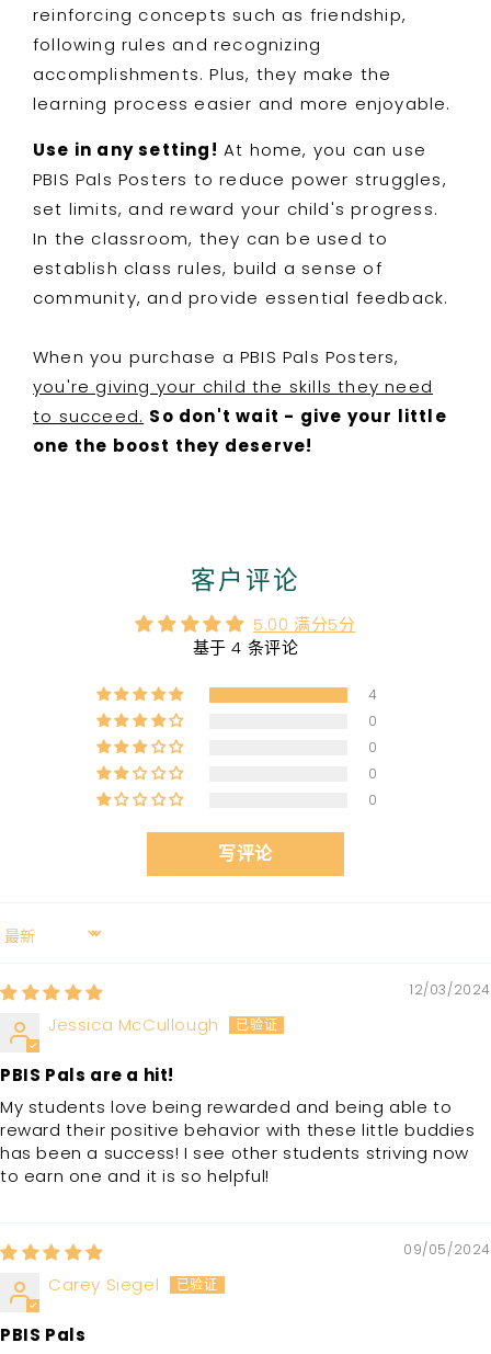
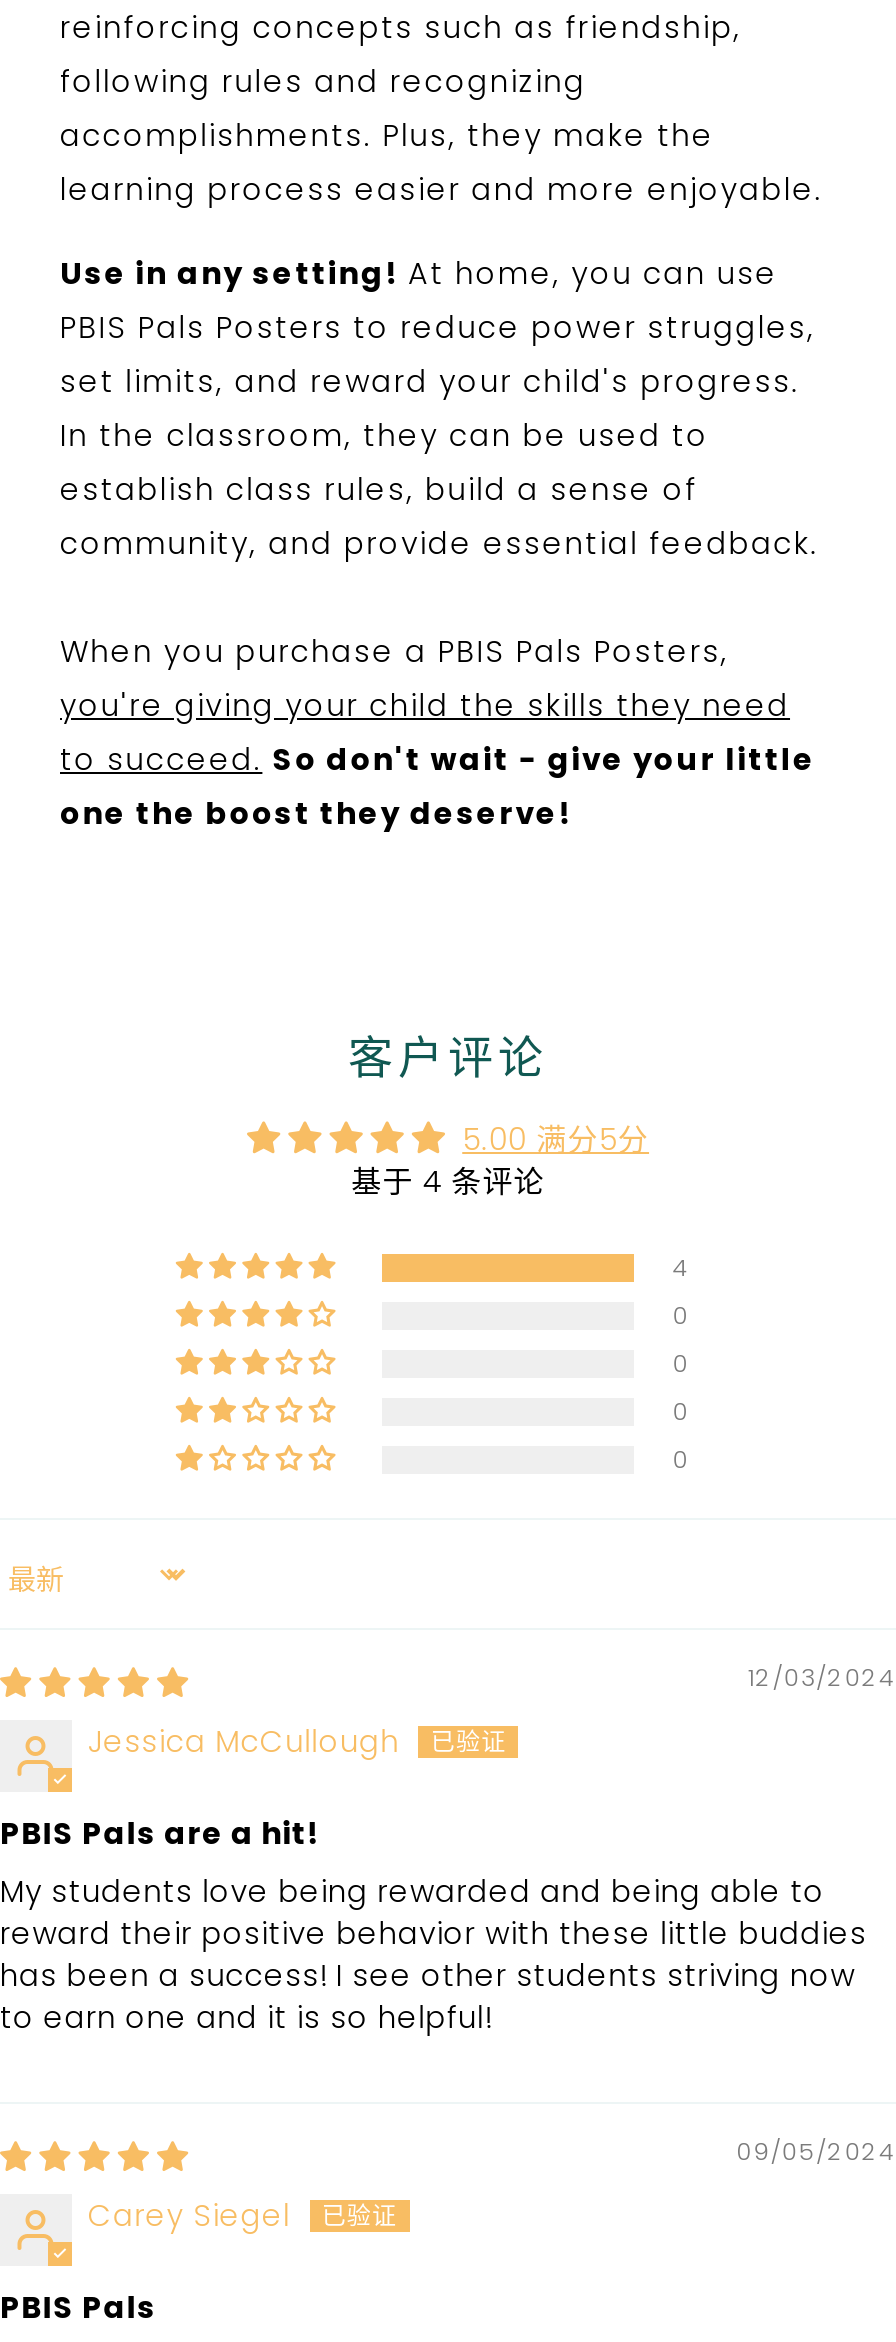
- 写评论
